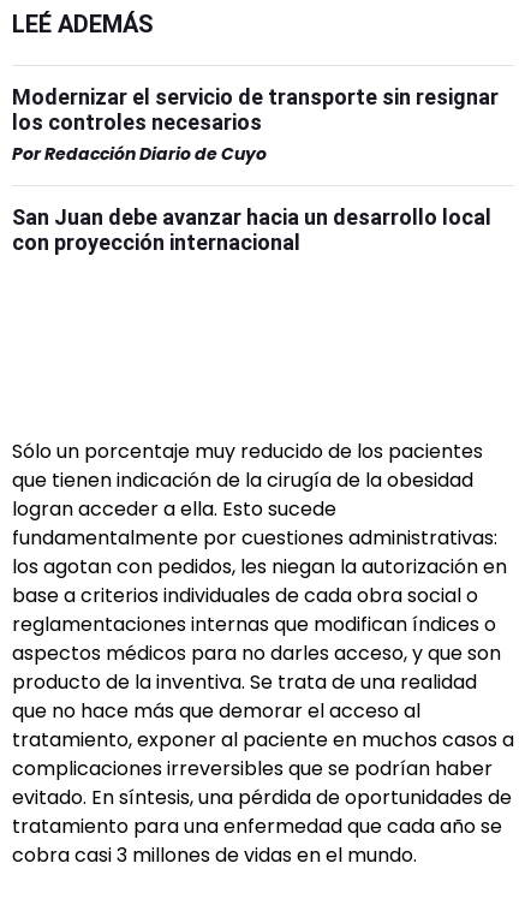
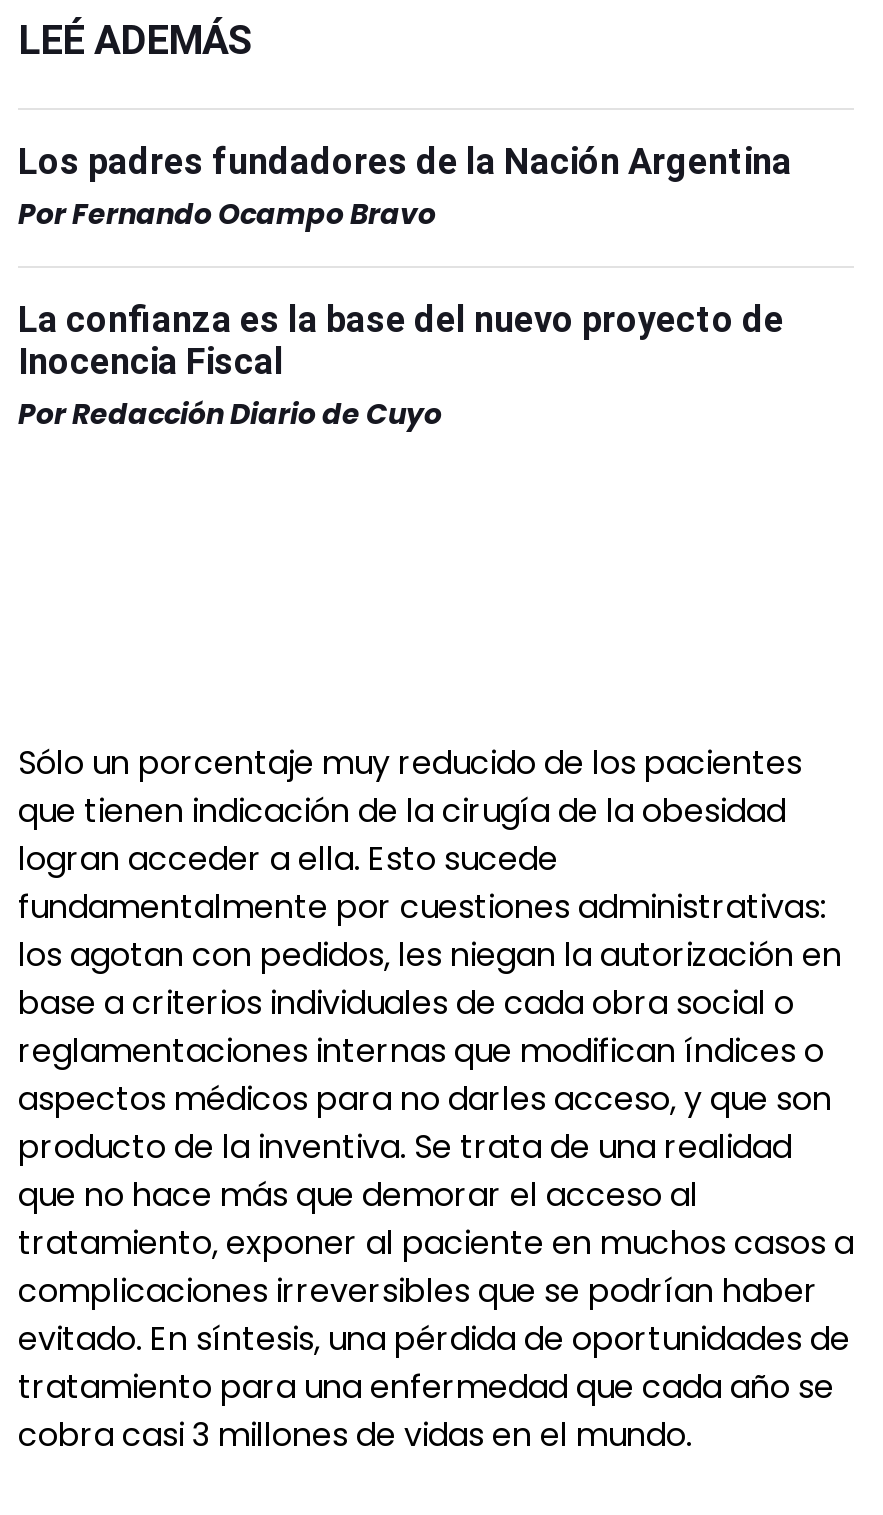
- Modernizar el servicio de transporte sin resignar
- los controles necesarios
+ Los padres fundadores de la Nación Argentina
+ Por Fernando Ocampo Bravo
+ La confianza es la base del nuevo proyecto de
+ Inocencia Fiscal

moved down: Por Redacción Diario de Cuyo

- San Juan debe avanzar hacia un desarrollo local
- con proyección internacional
